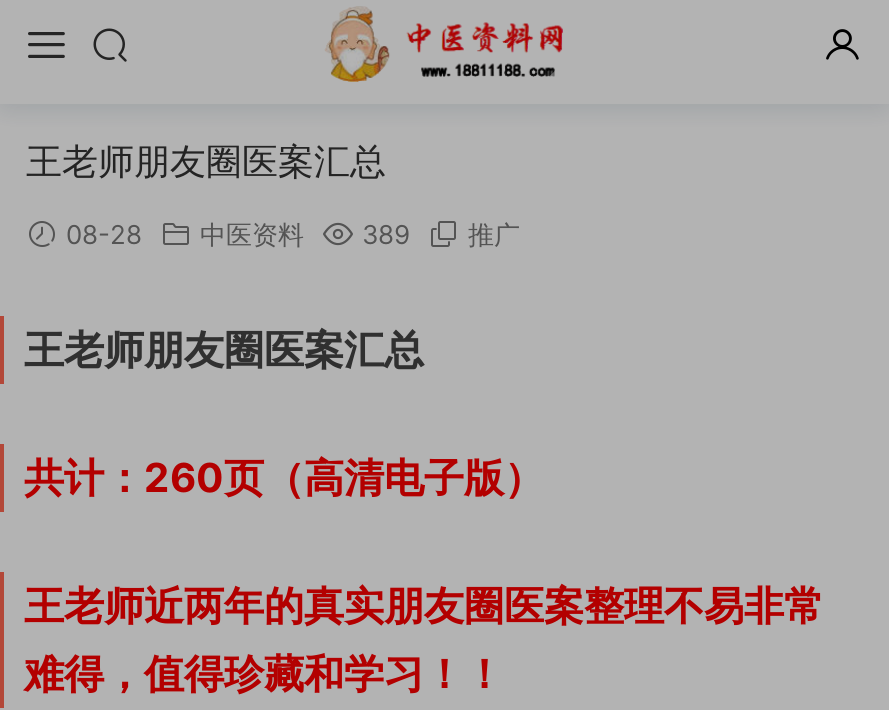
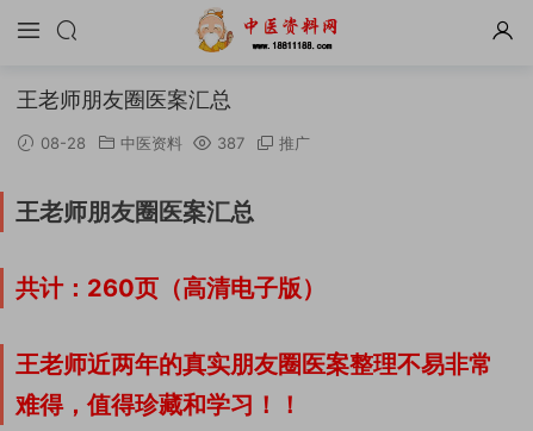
- 08-28 中医资料 389 推广
+ 08-28 中医资料 387 推广
